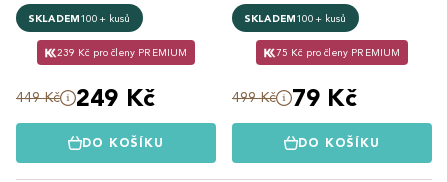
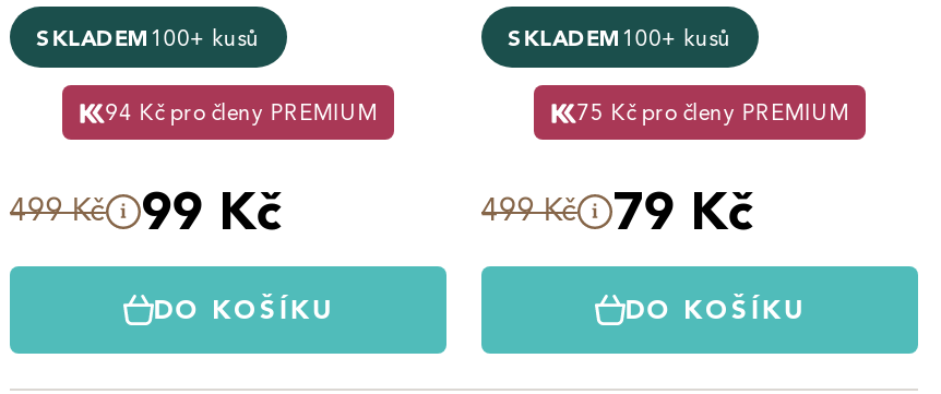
- 239 Kč pro členy PREMIUM
+ 94 Kč pro členy PREMIUM

- 249 Kč
+ 99 Kč

- 449 Kč
+ 499 Kč
